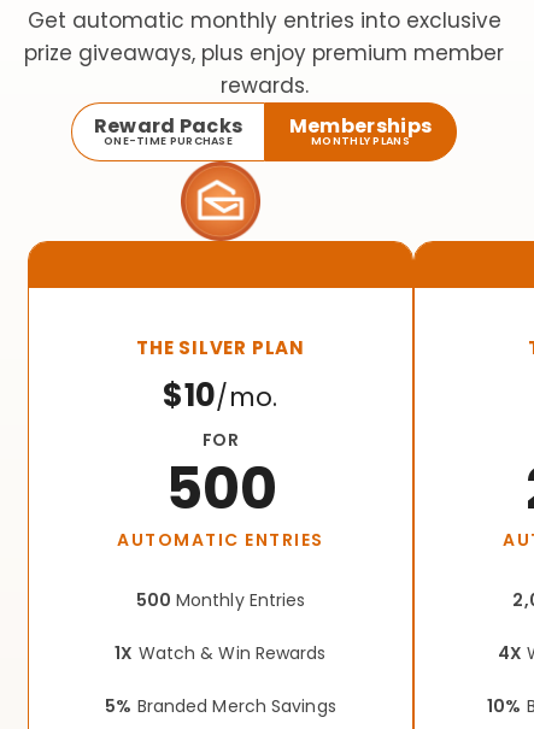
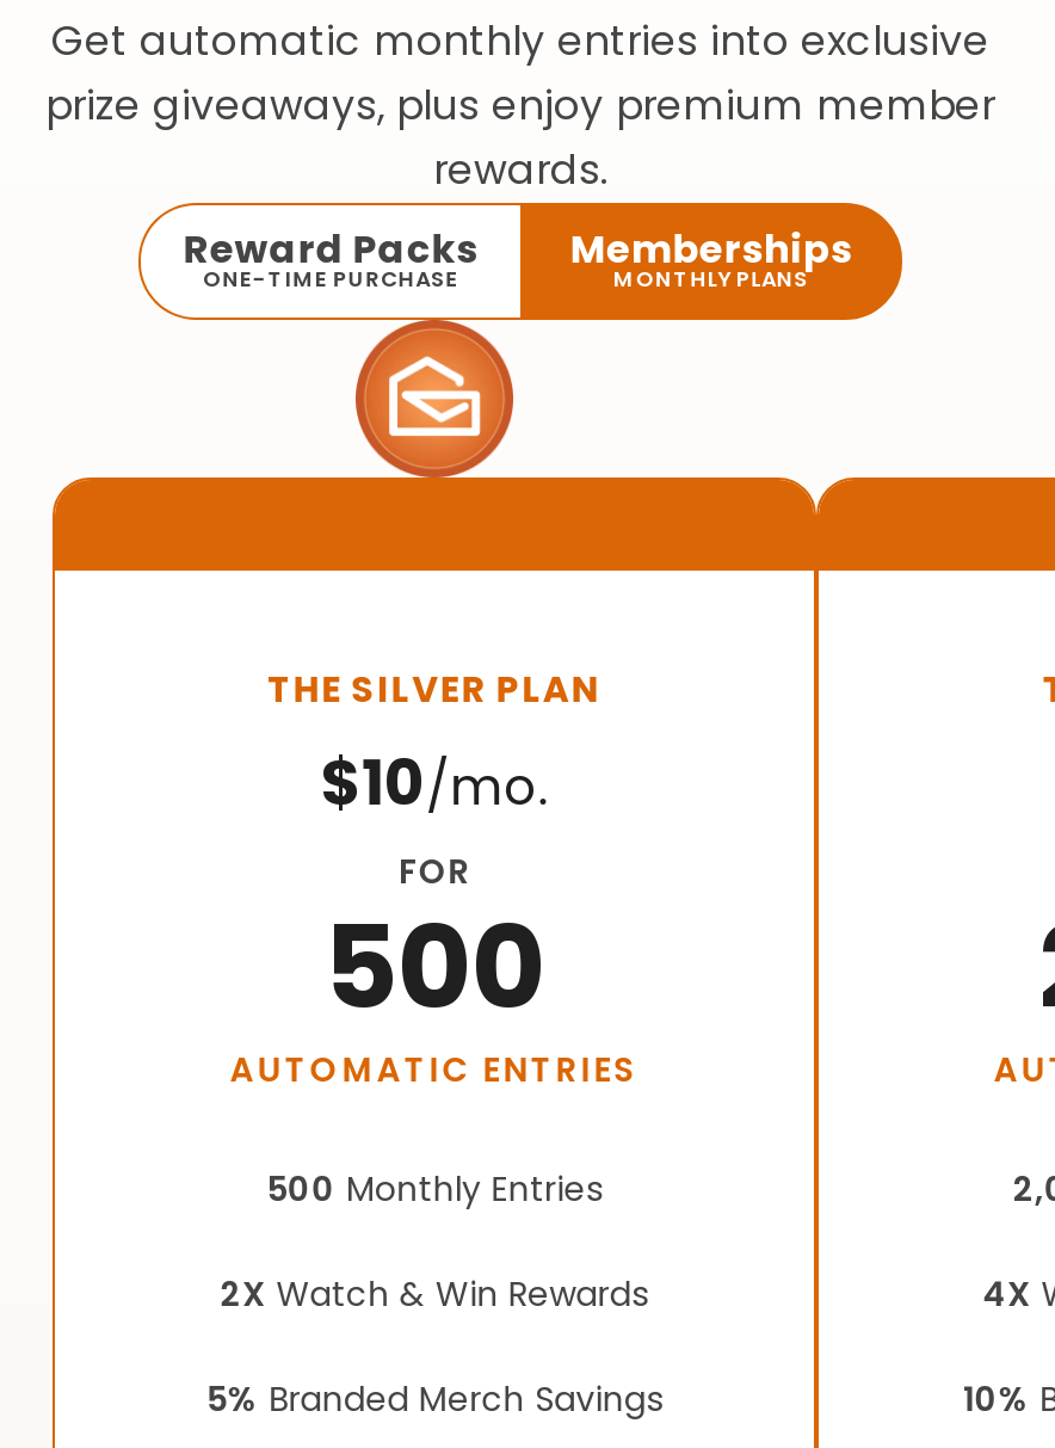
- 1X Watch & Win Rewards
+ 2X Watch & Win Rewards
